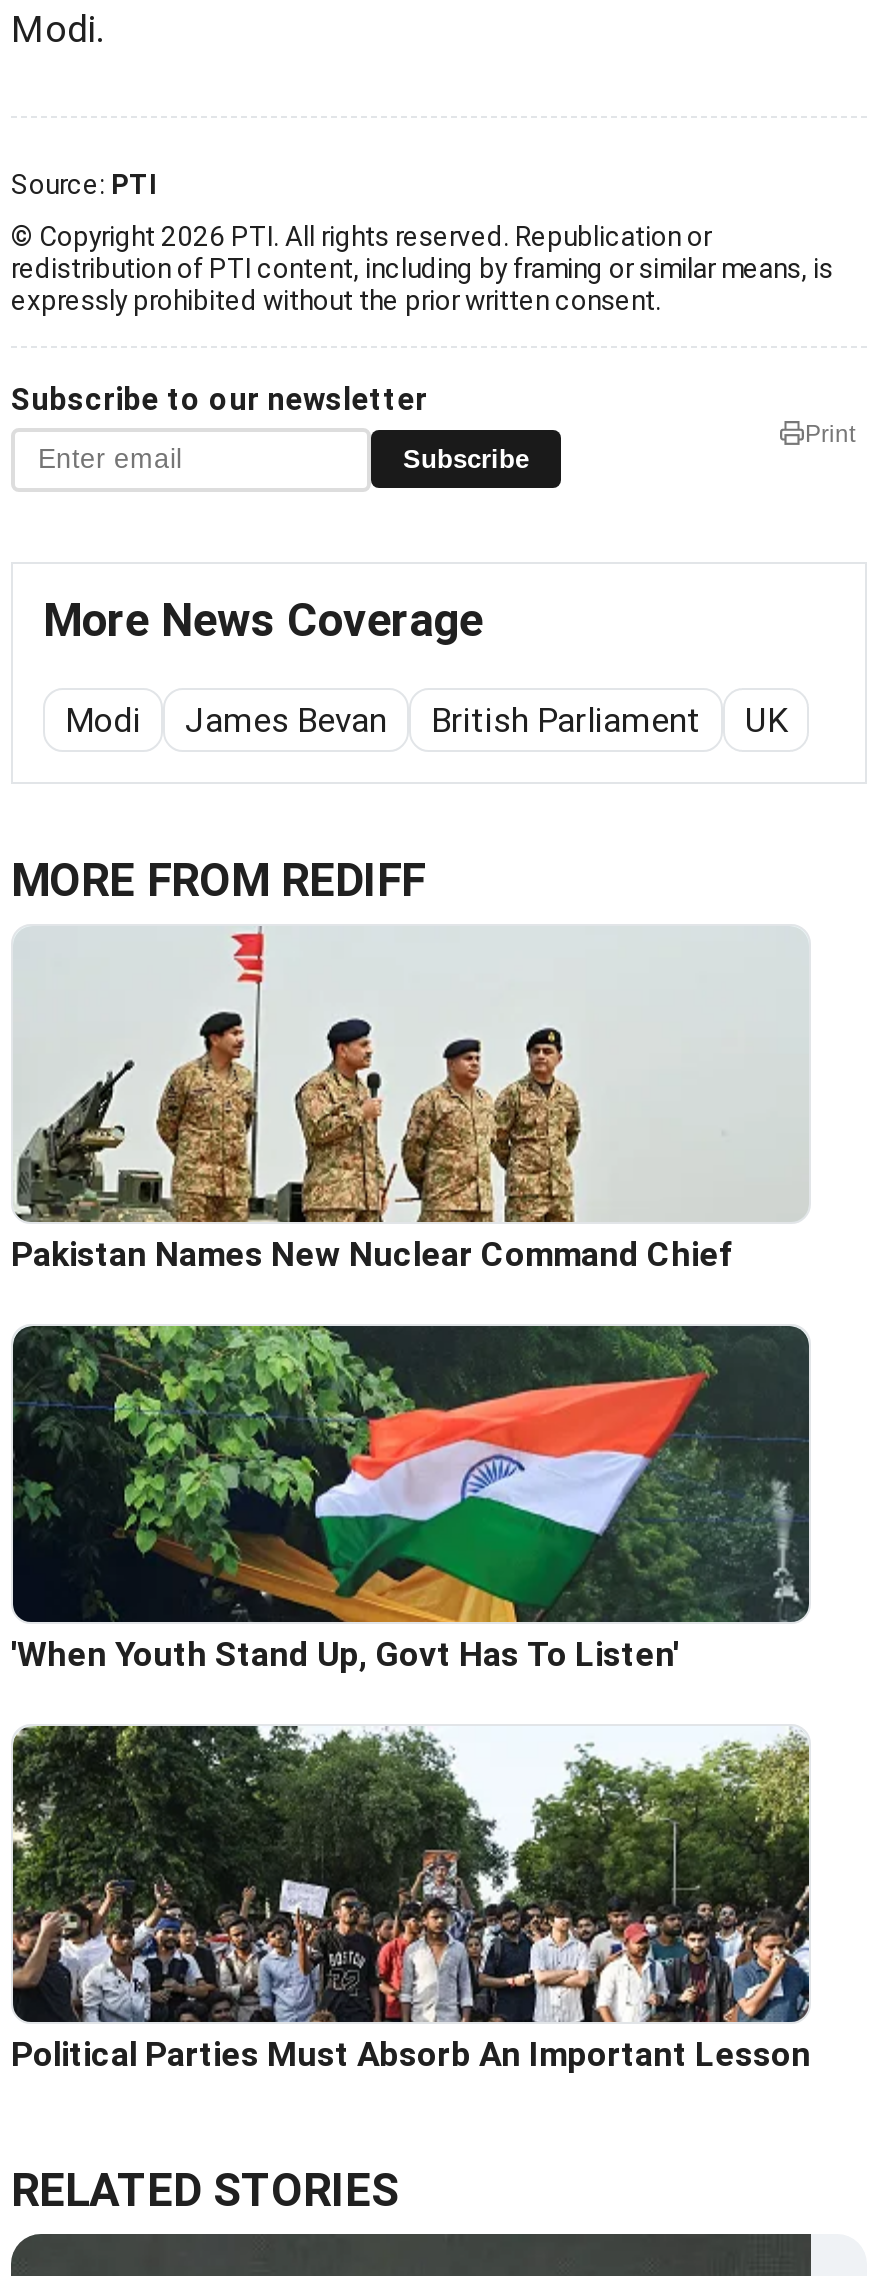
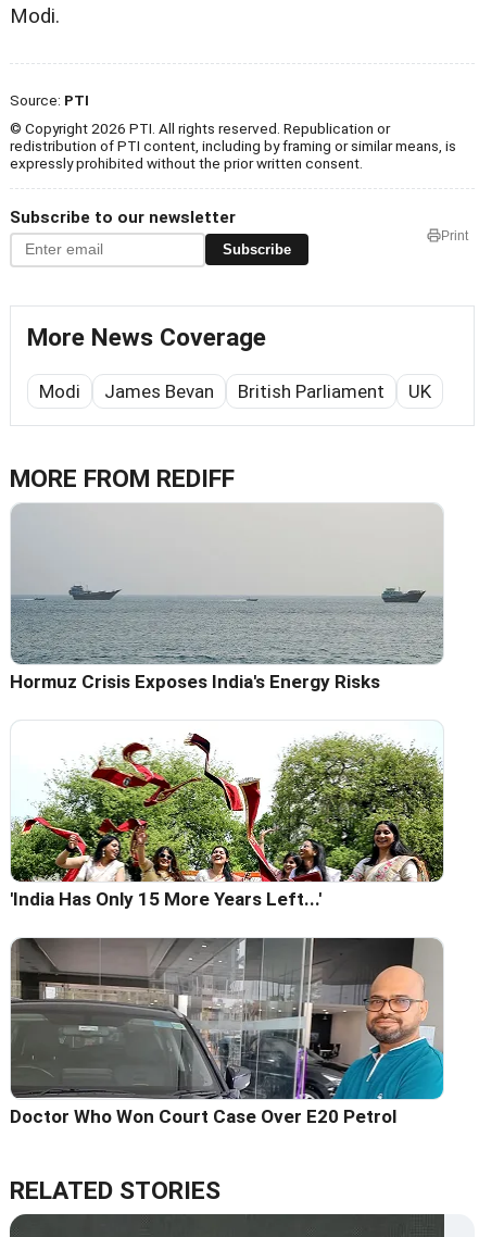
- [image]
- Pakistan Names New Nuclear Command Chief
+ [image]
+ Hormuz Crisis Exposes India's Energy Risks

- [image]
- 'When Youth Stand Up, Govt Has To Listen'
+ [image]
+ 'India Has Only 15 More Years Left...'

- [image]
- Political Parties Must Absorb An Important Lesson
+ [image]
+ Doctor Who Won Court Case Over E20 Petrol
